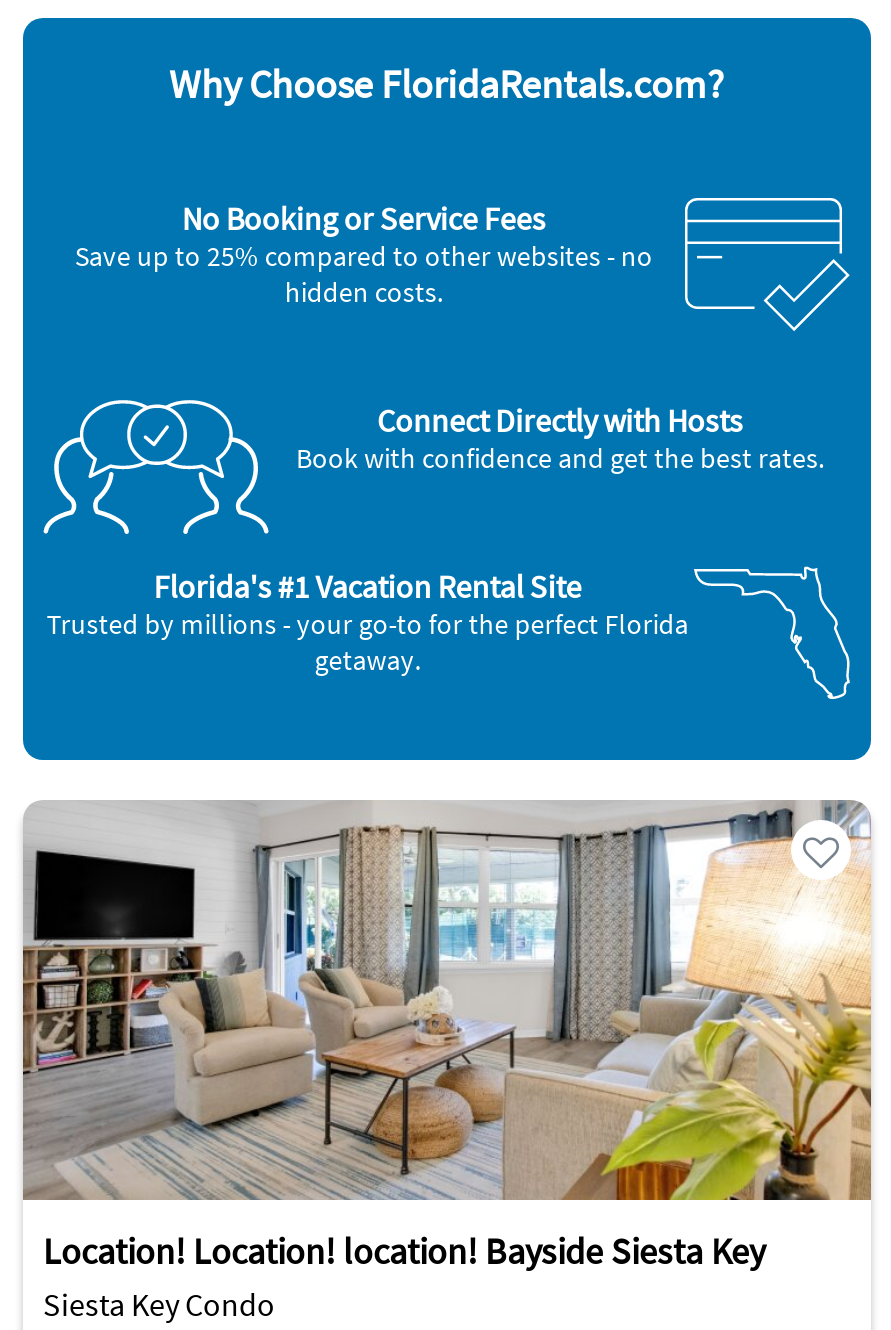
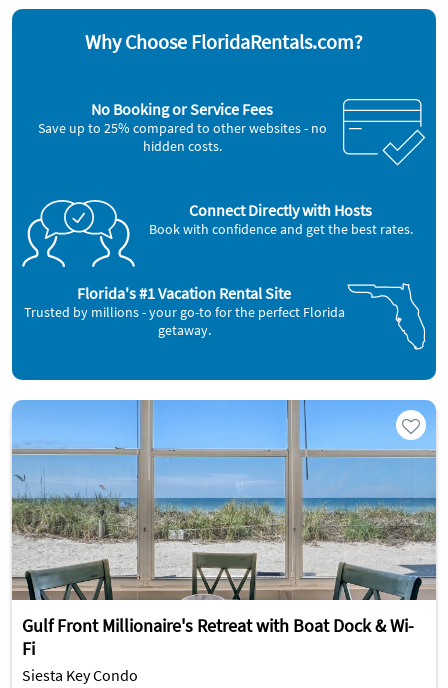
- [image]
- Location! Location! location! Bayside Siesta Key
+ [image]
+ Gulf Front Millionaire's Retreat with Boat Dock & Wi-
+ Fi
